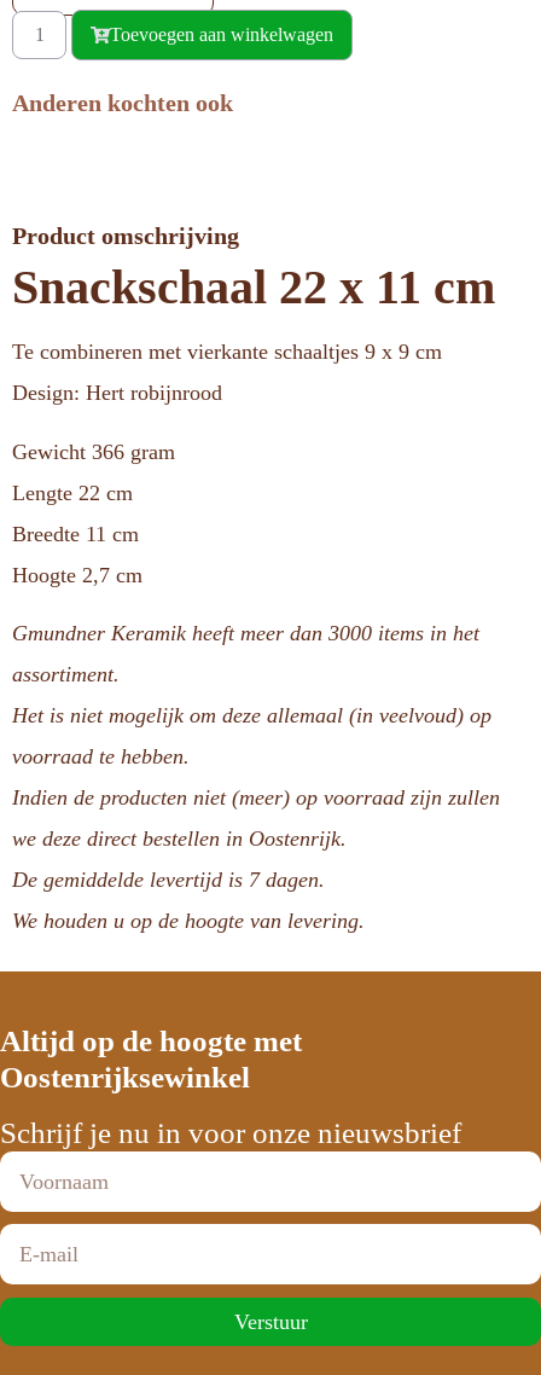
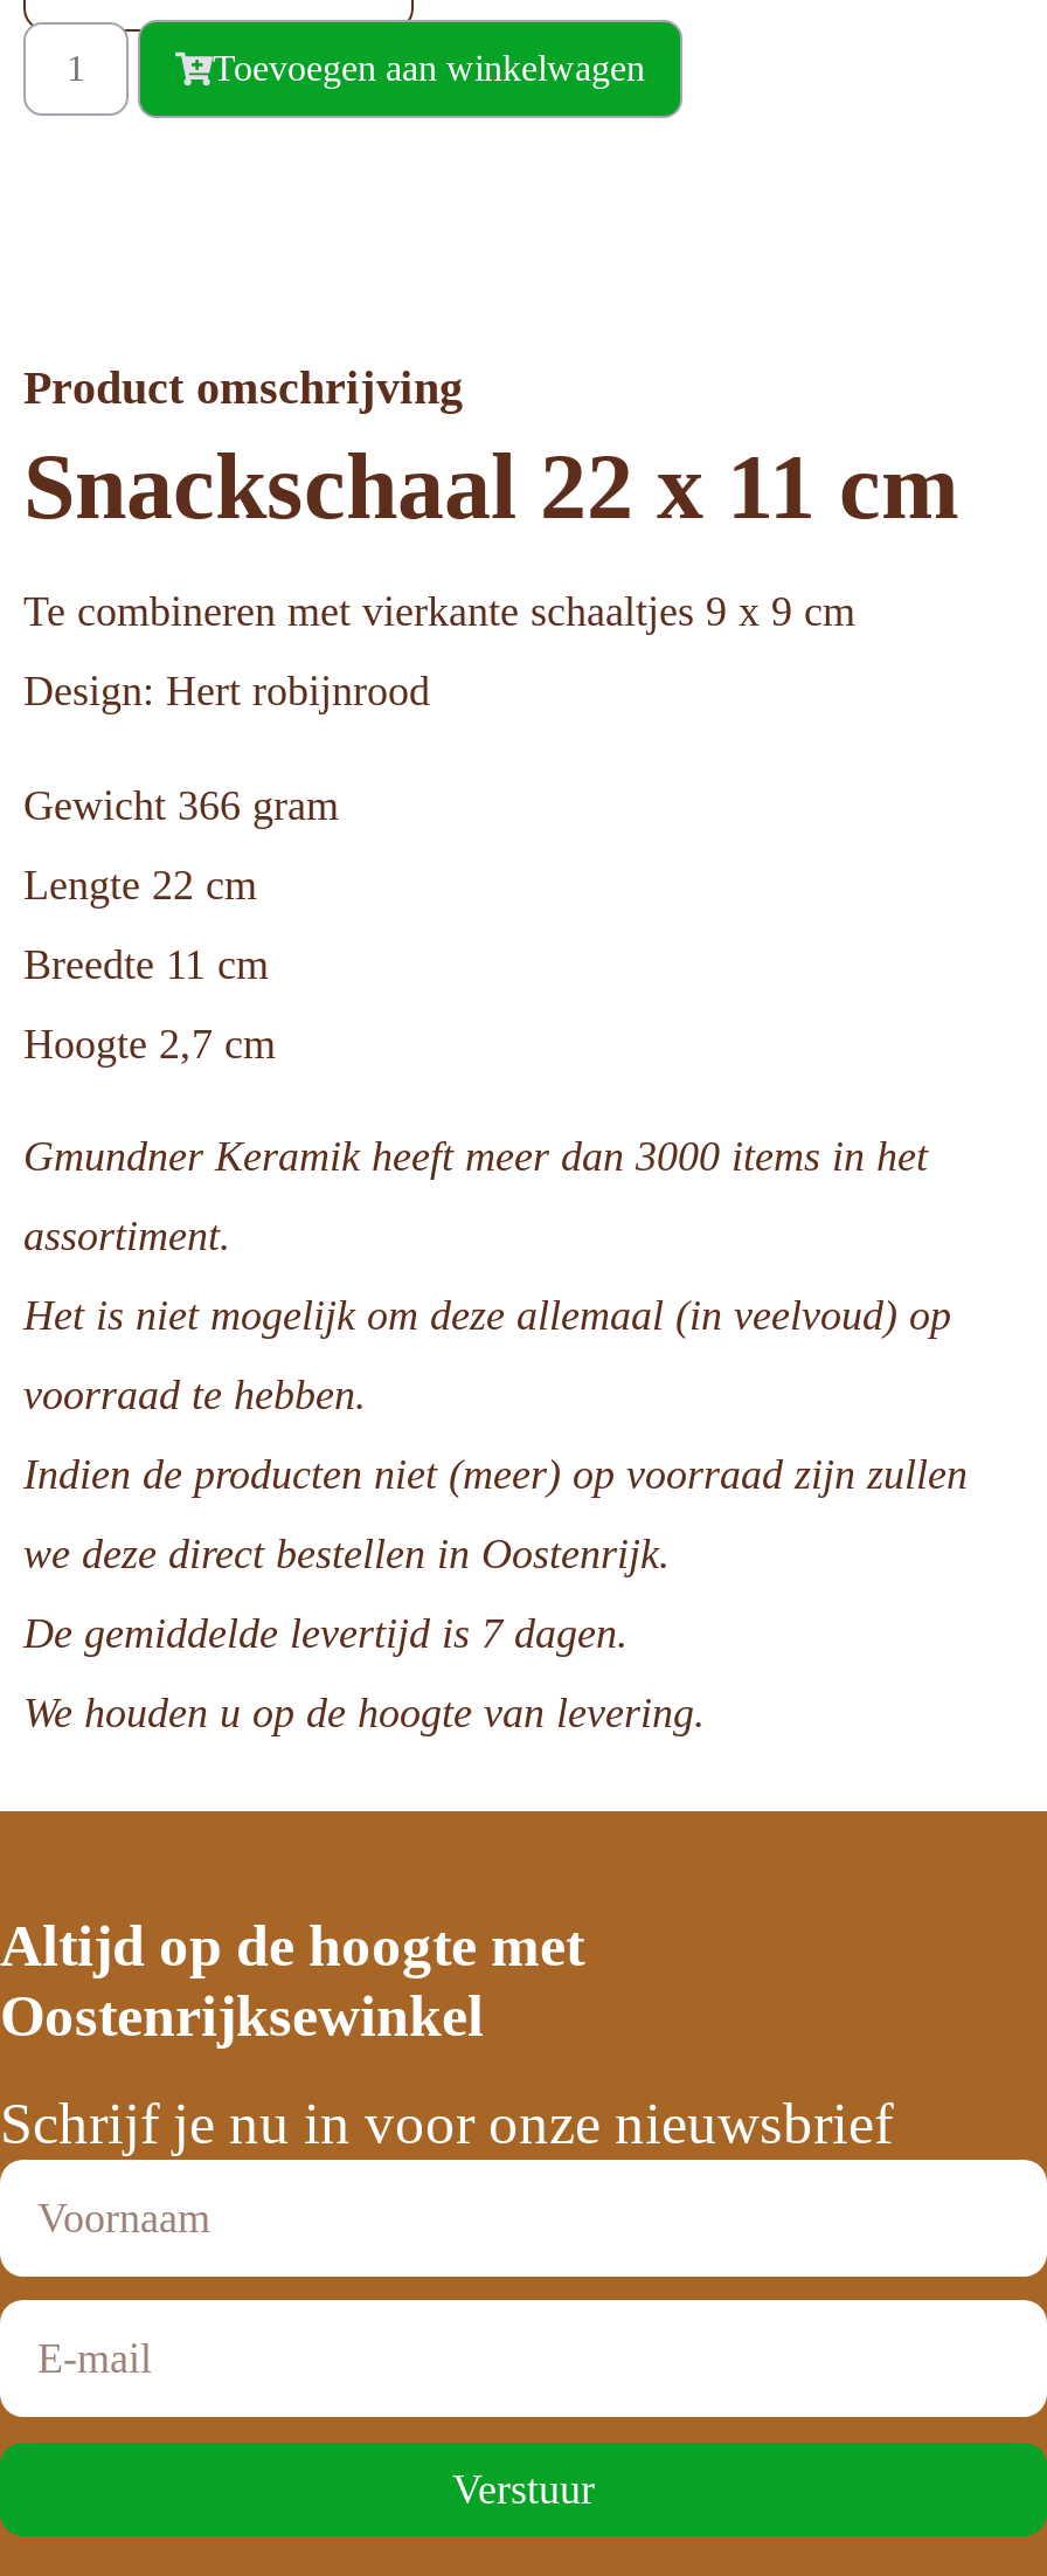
- Anderen kochten ook
